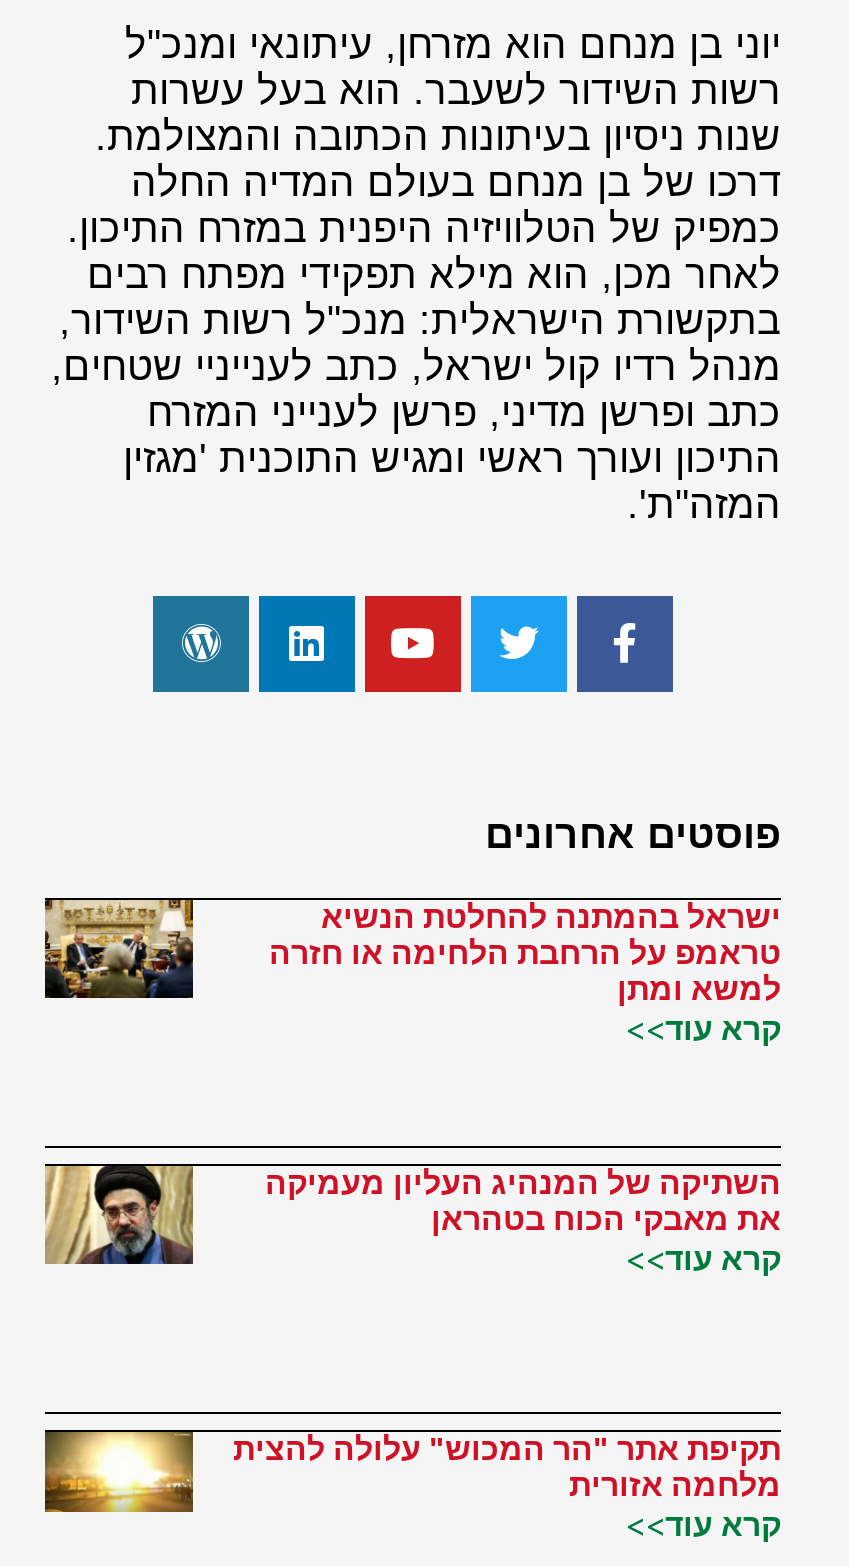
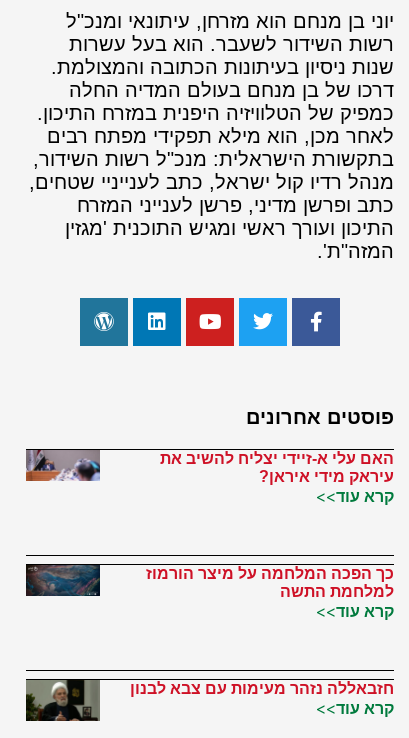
- [image]
+ [image]

- ישראל בהמתנה להחלטת הנשיא
- טראמפ על הרחבת הלחימה או חזרה
- למשא ומתן
+ האם עלי א-זיידי יצליח להשיב את
+ עיראק מידי איראן?

- [image]
+ [image]

- השתיקה של המנהיג העליון מעמיקה
- את מאבקי הכוח בטהראן
+ כך הפכה המלחמה על מיצר הורמוז
+ למלחמת התשה

- [image]
- תקיפת אתר "הר המכוש" עלולה להצית
- מלחמה אזורית
+ [image]
+ חזבאללה נזהר מעימות עם צבא לבנון
